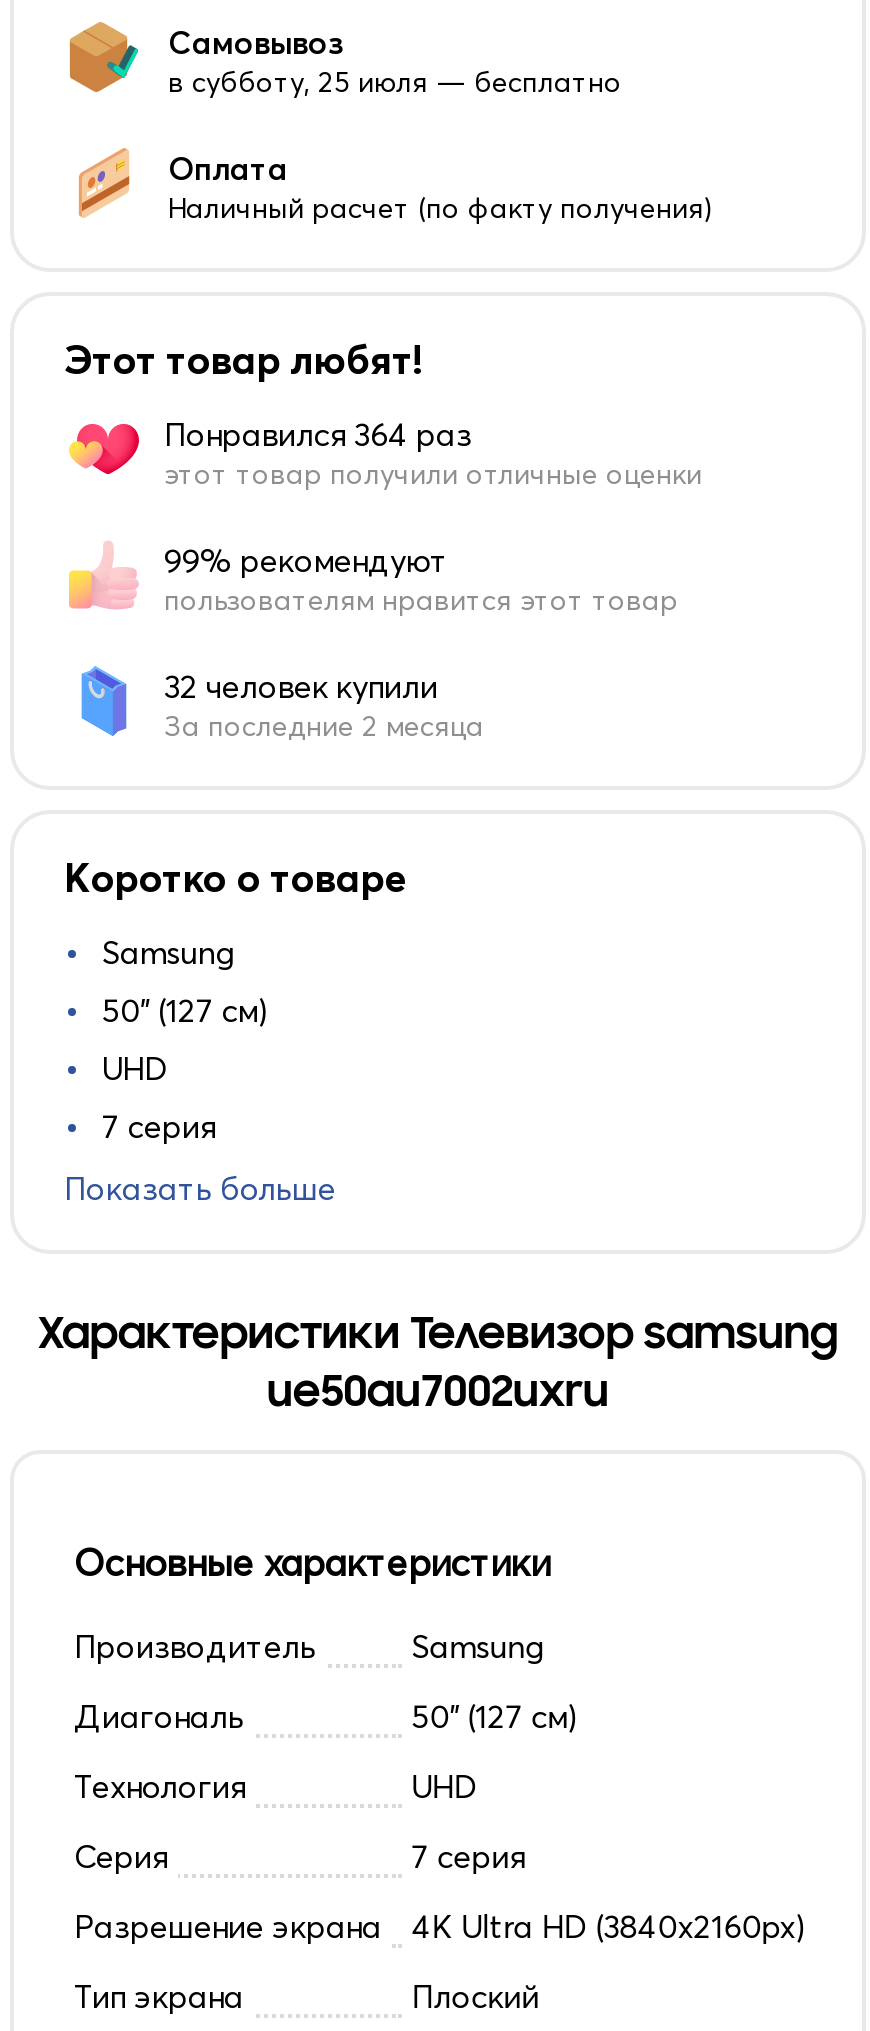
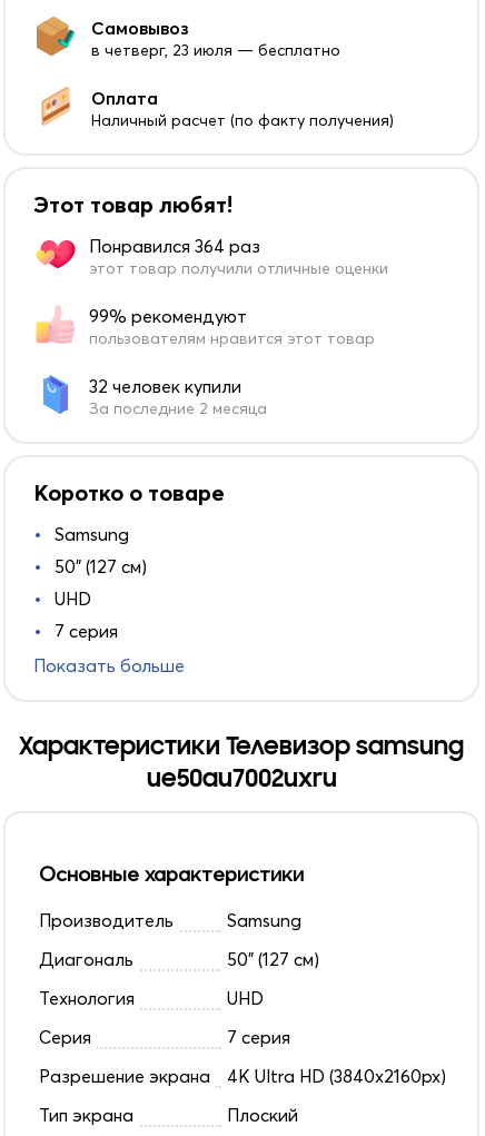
- в субботу, 25 июля — бесплатно
+ в четверг, 23 июля — бесплатно
